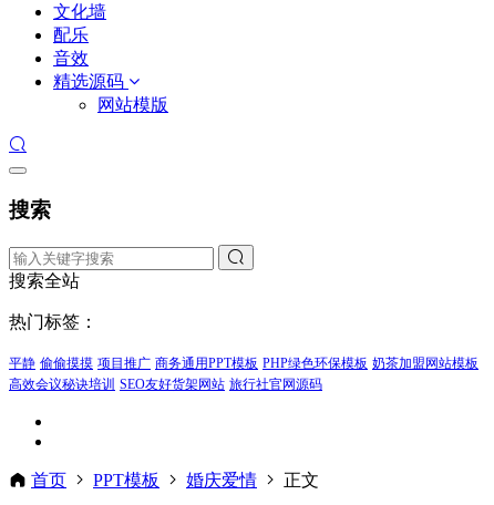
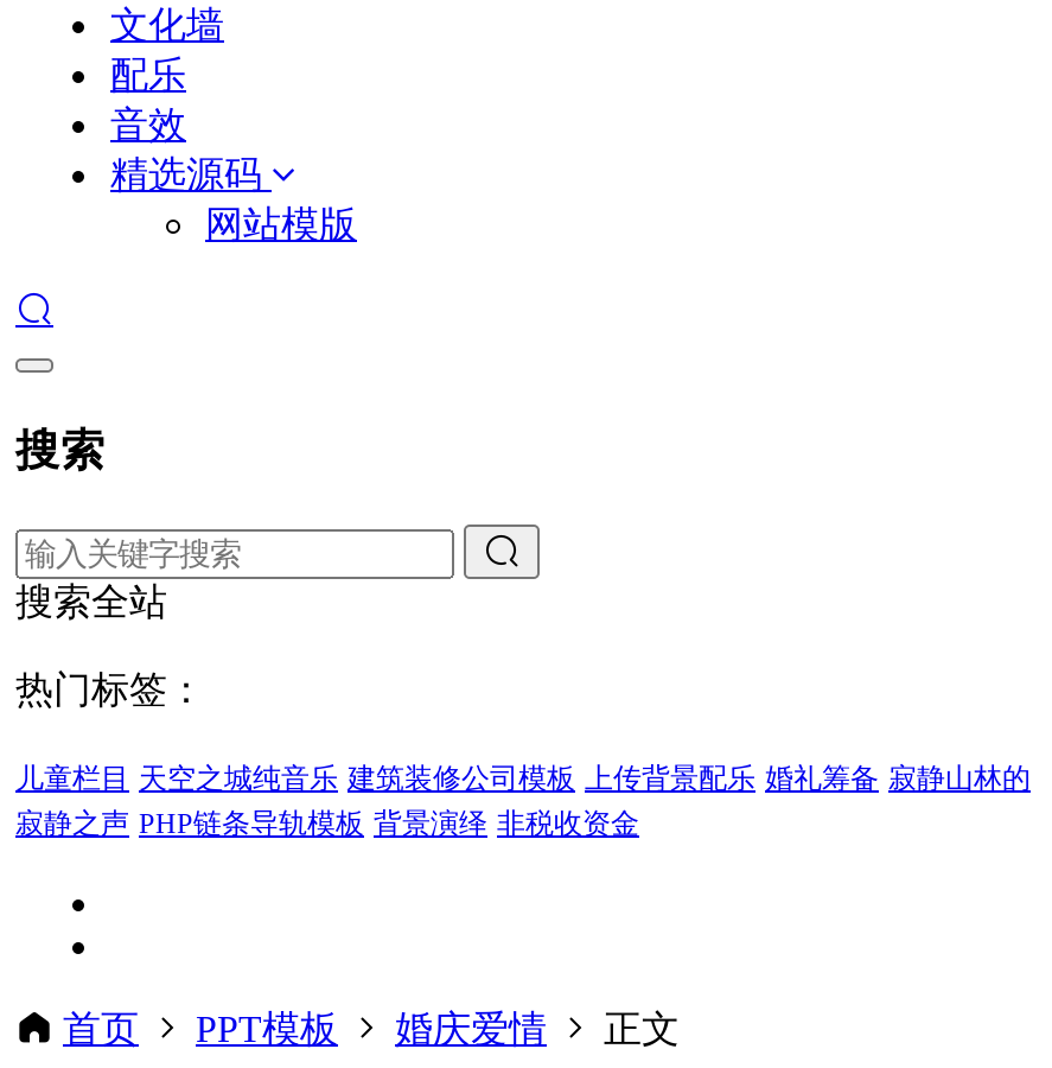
- 平静 偷偷摸摸 项目推广 商务通用PPT模板 PHP绿色环保模板 奶茶加盟网站模板
- 高效会议秘诀培训 SEO友好货架网站 旅行社官网源码
+ 儿童栏目 天空之城纯音乐 建筑装修公司模板 上传背景配乐 婚礼筹备 寂静山林的
+ 寂静之声 PHP链条导轨模板 背景演绎 非税收资金
